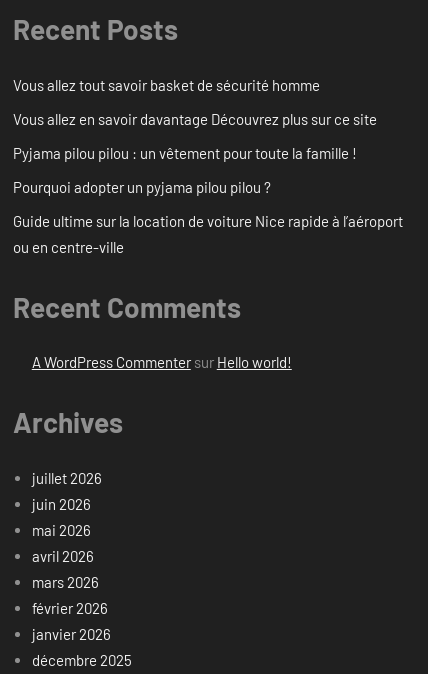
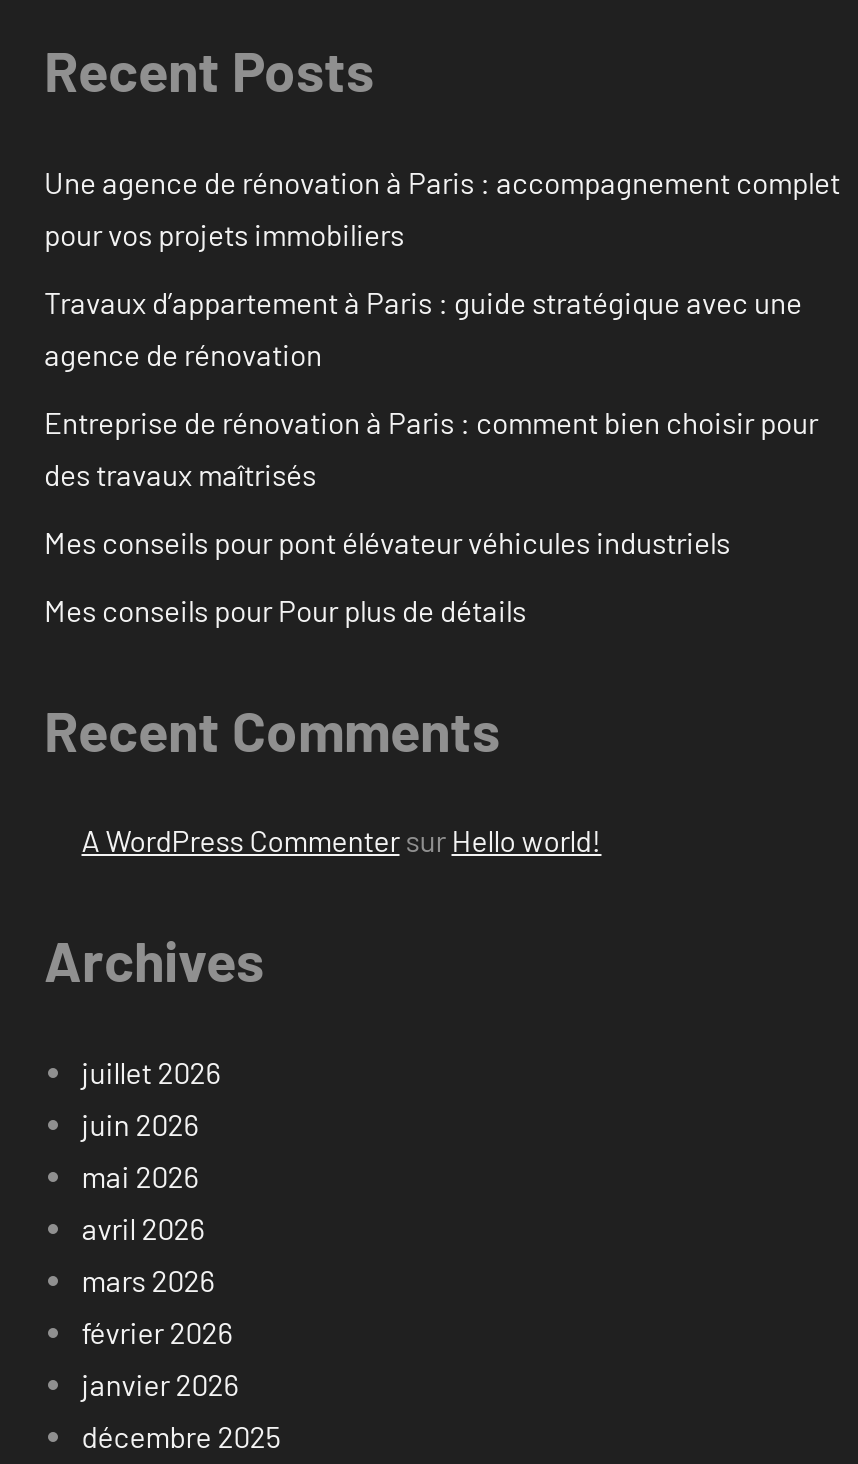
- Vous allez tout savoir basket de sécurité homme
+ Une agence de rénovation à Paris : accompagnement complet
+ pour vos projets immobiliers

- Vous allez en savoir davantage Découvrez plus sur ce site
+ Travaux d’appartement à Paris : guide stratégique avec une
+ agence de rénovation

- Pyjama pilou pilou : un vêtement pour toute la famille !
+ Entreprise de rénovation à Paris : comment bien choisir pour
+ des travaux maîtrisés

- Pourquoi adopter un pyjama pilou pilou ?
+ Mes conseils pour pont élévateur véhicules industriels

- Guide ultime sur la location de voiture Nice rapide à l’aéroport
- ou en centre-ville
+ Mes conseils pour Pour plus de détails
